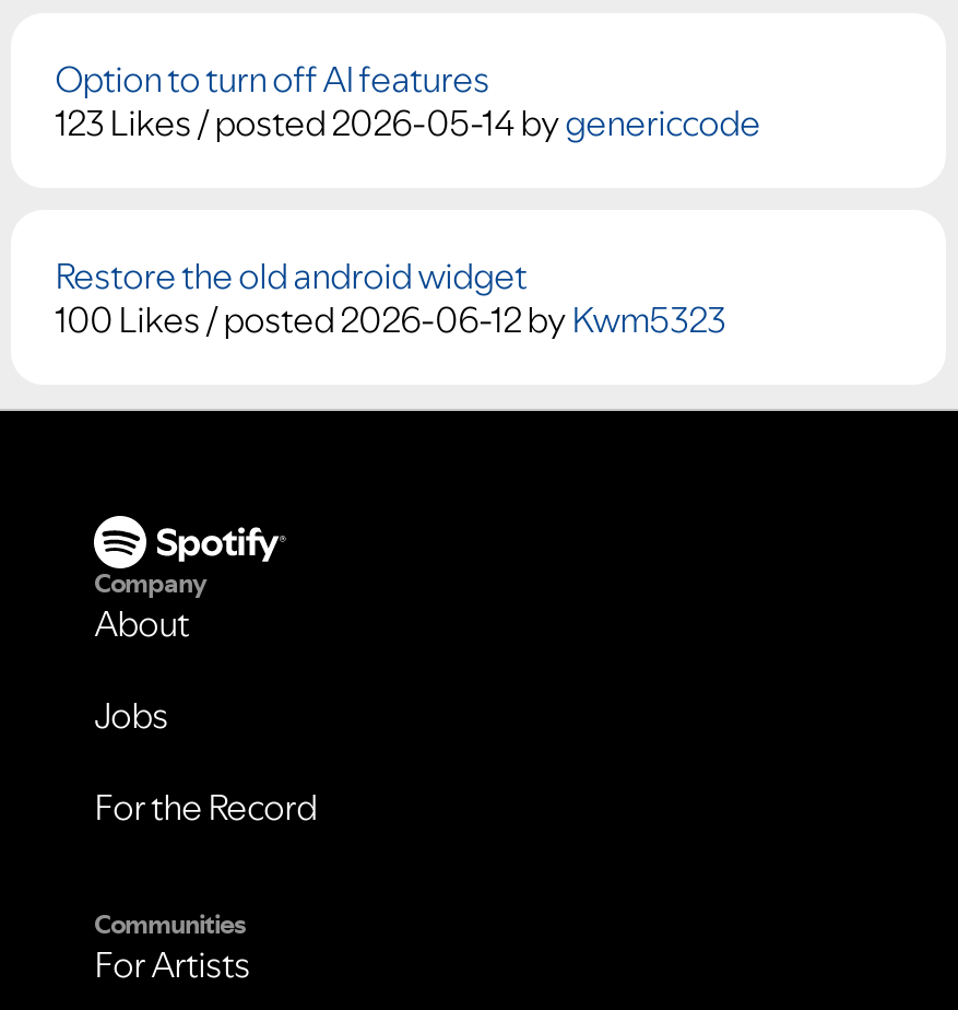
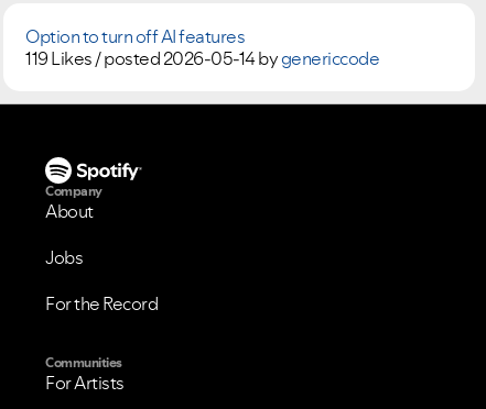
- 123 Likes /posted 2026-05-14 by genericcode
- Restore the old android widget
- 100 Likes /posted 2026-06-12 by Kwm5323
+ 119 Likes /posted 2026-05-14 by genericcode
